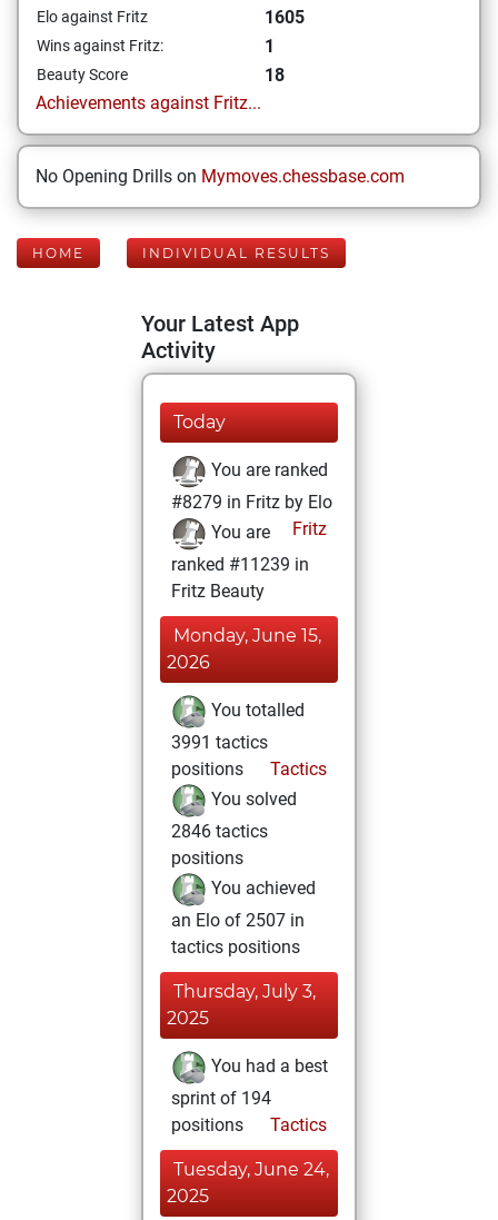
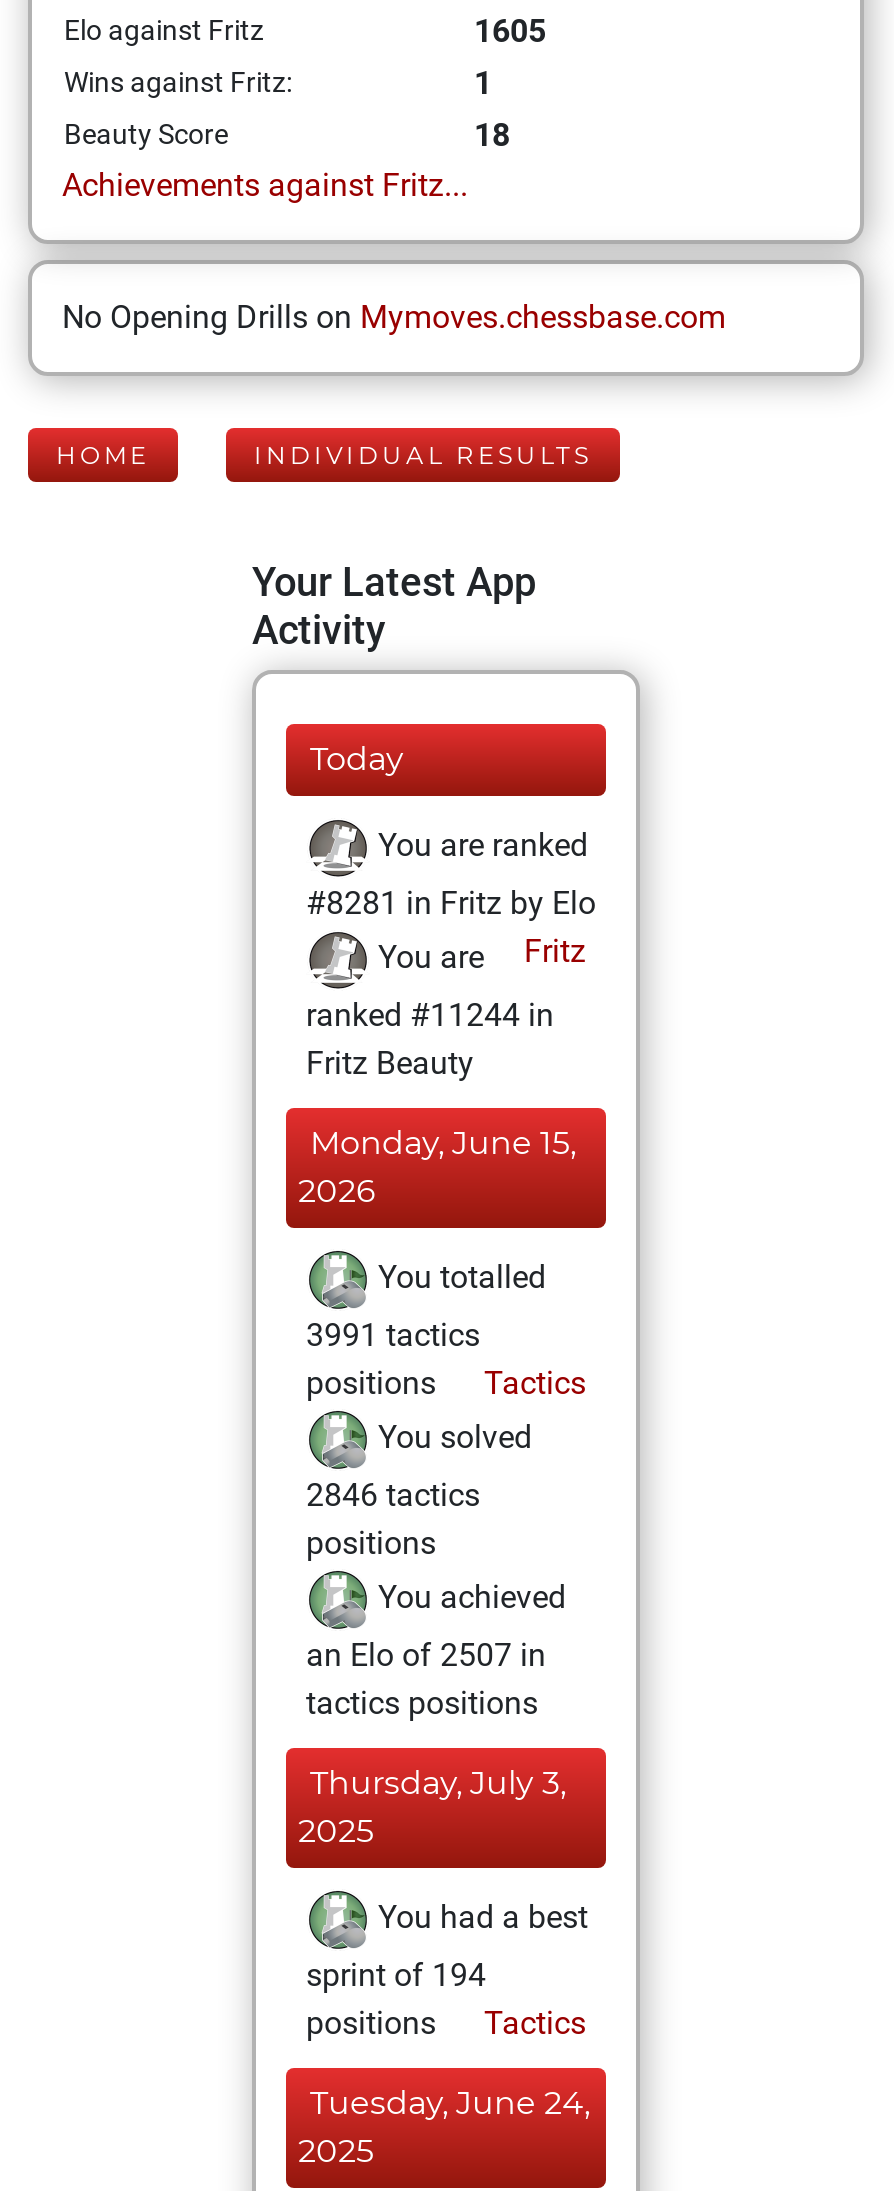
- #8279 in Fritz by Elo
+ #8281 in Fritz by Elo

- ranked #11239 in
+ ranked #11244 in
